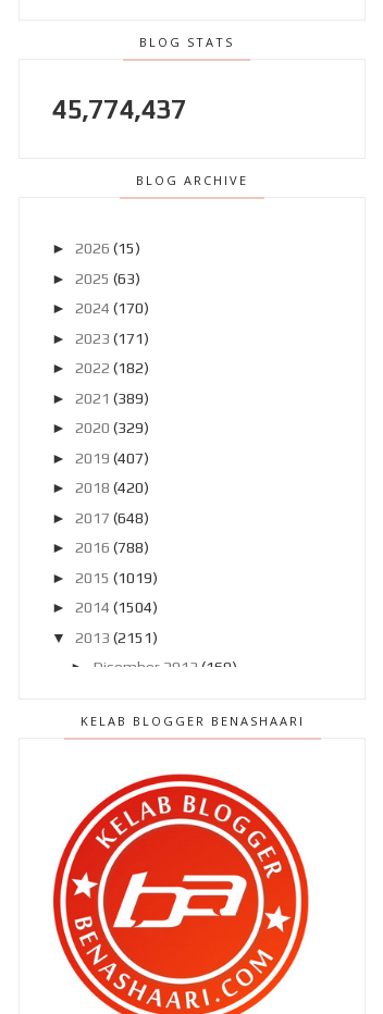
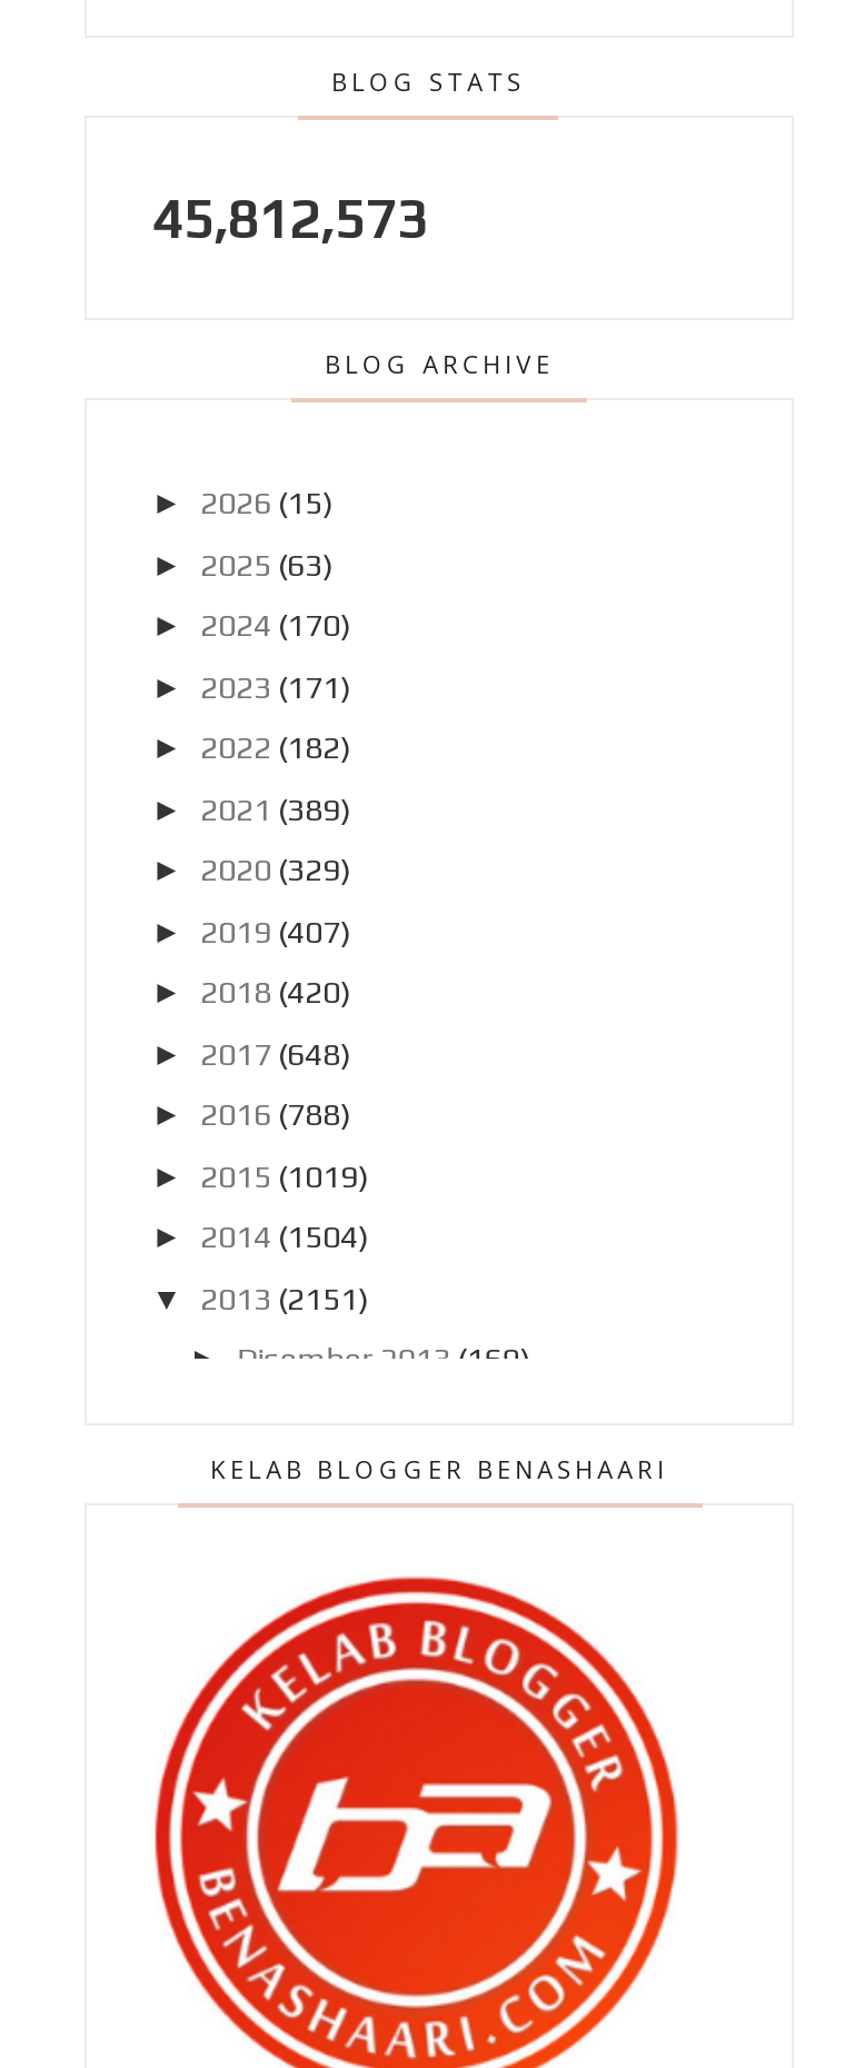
- 45,774,437
+ 45,812,573
